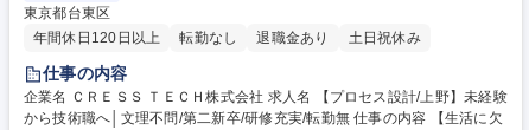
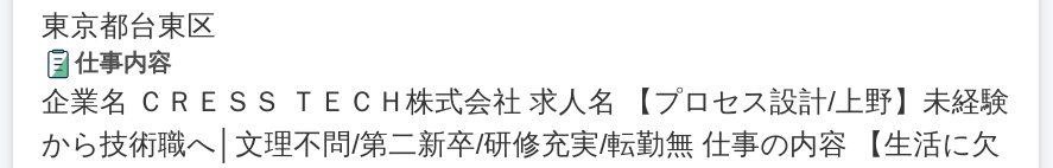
- 年間休日120日以上
- 転勤なし
- 退職金あり
- 土日祝休み
- 仕事の内容
+ 仕事内容
